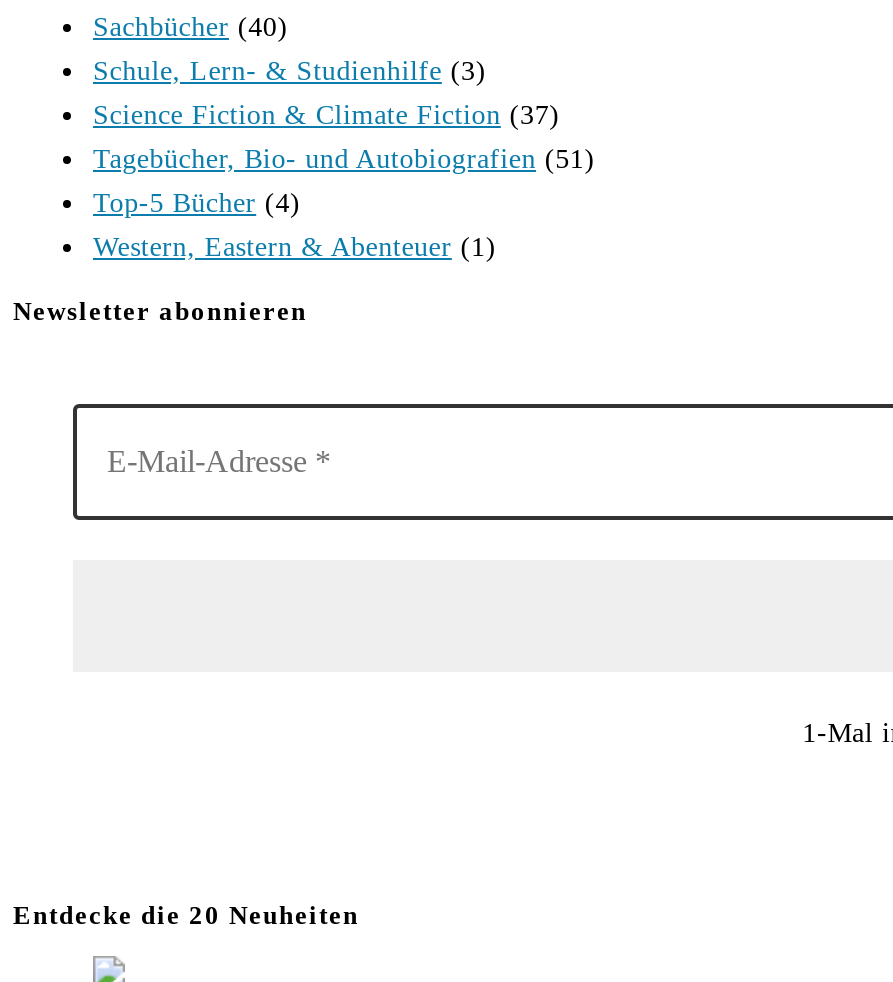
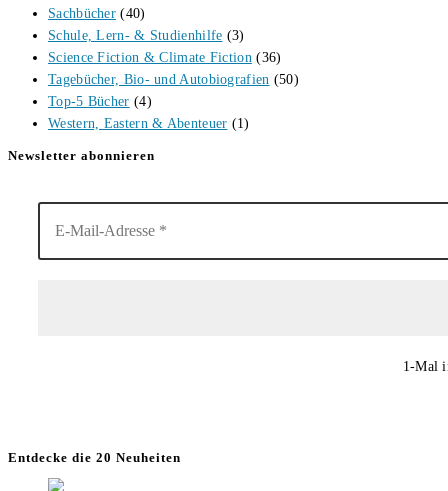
- Science Fiction & Climate Fiction (37)
+ Science Fiction & Climate Fiction (36)

- Tagebücher, Bio- und Autobiografien (51)
+ Tagebücher, Bio- und Autobiografien (50)
